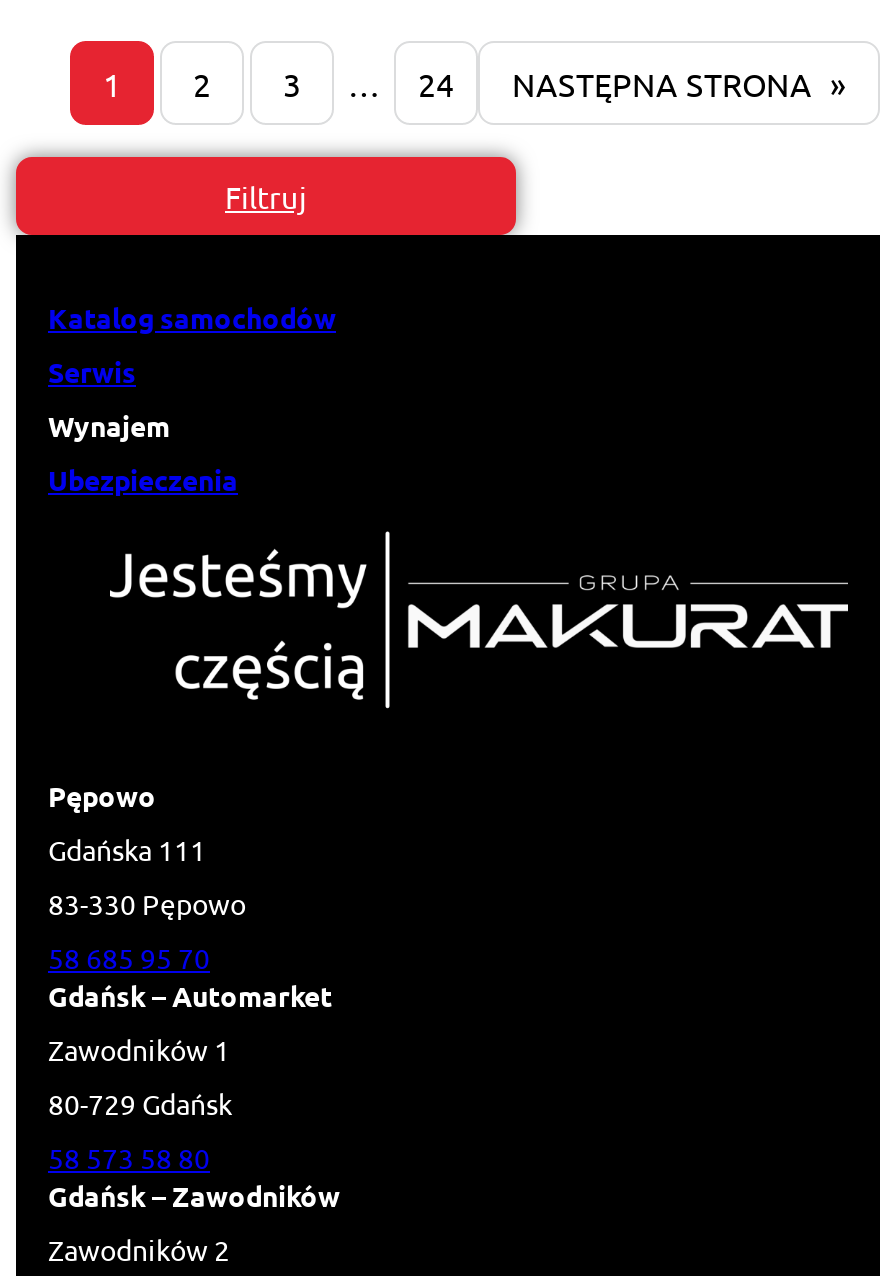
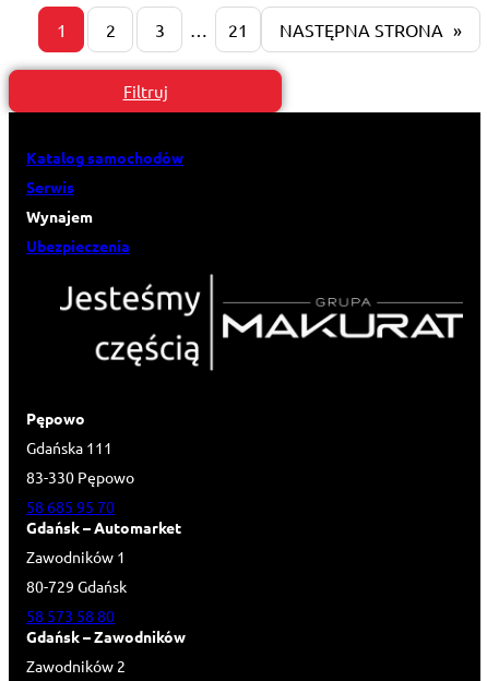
- 24
+ 21
